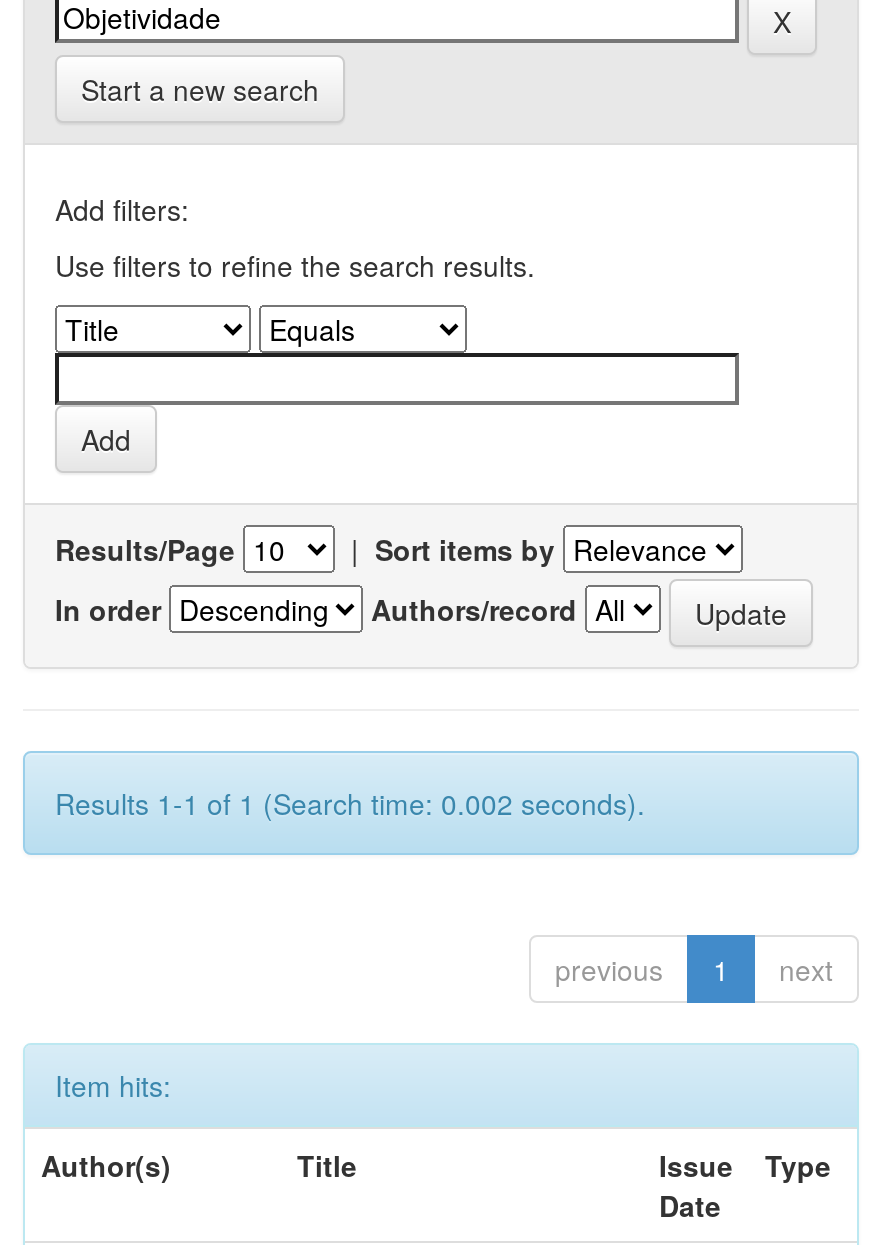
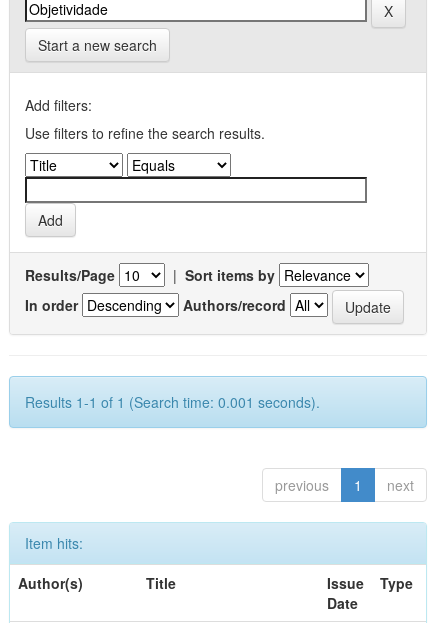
- Results 1-1 of 1 (Search time: 0.002 seconds).
+ Results 1-1 of 1 (Search time: 0.001 seconds).
